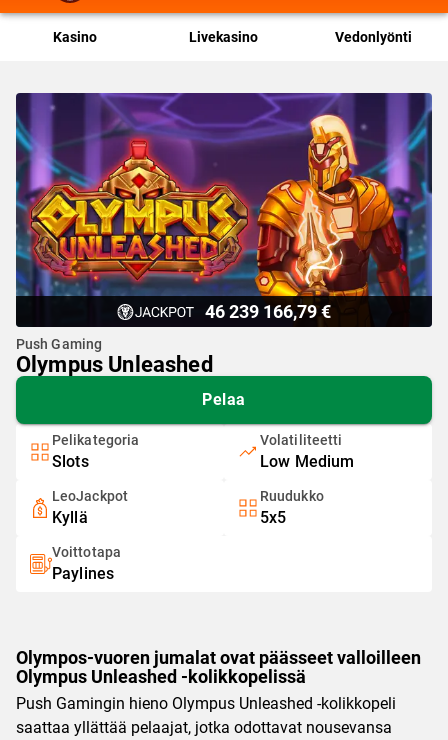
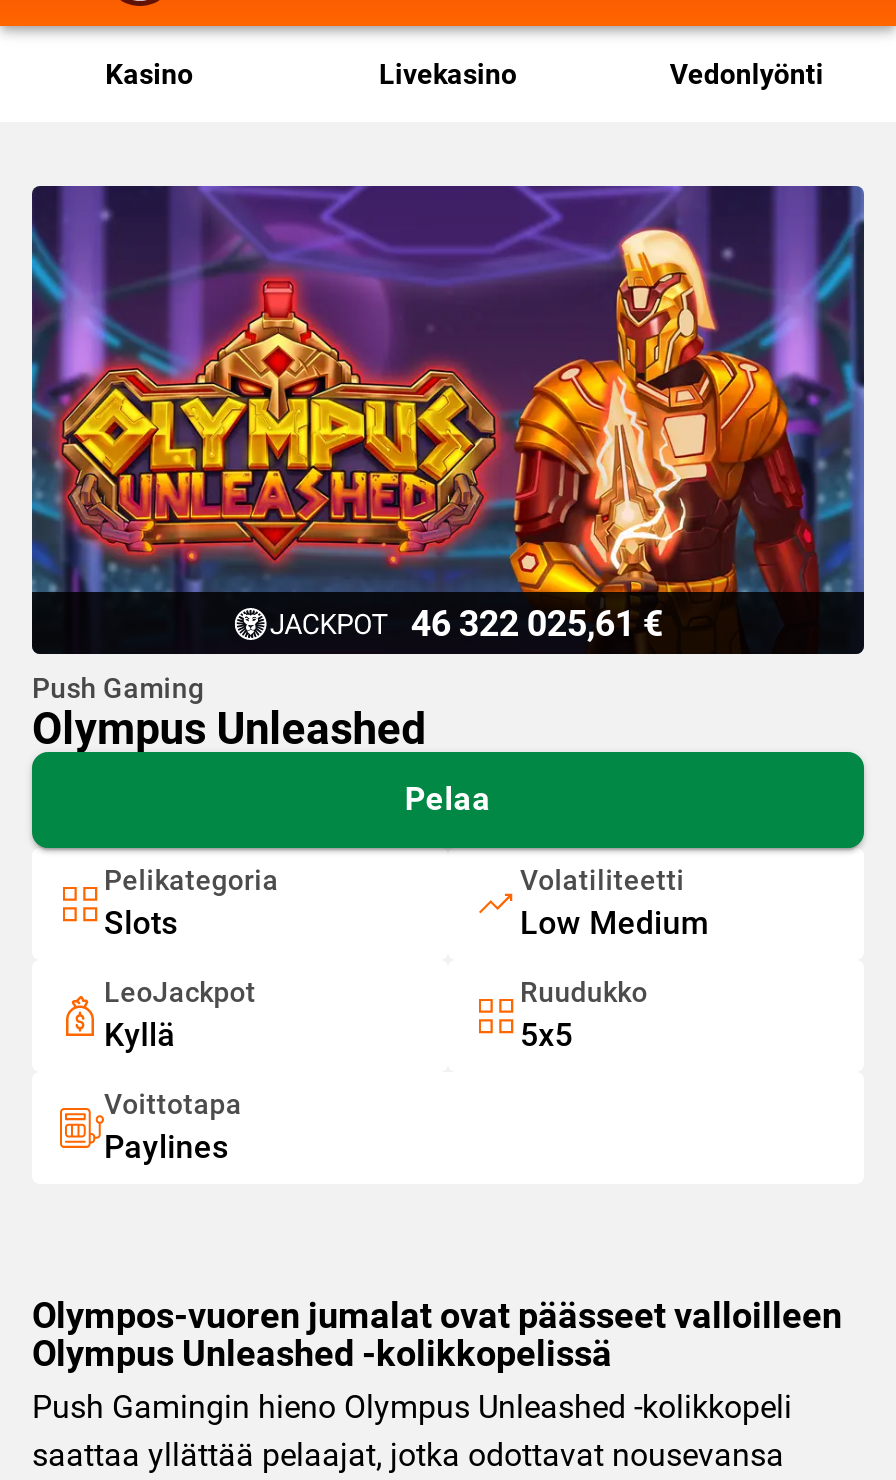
- 46 239 166,79 €
+ 46 322 025,61 €
